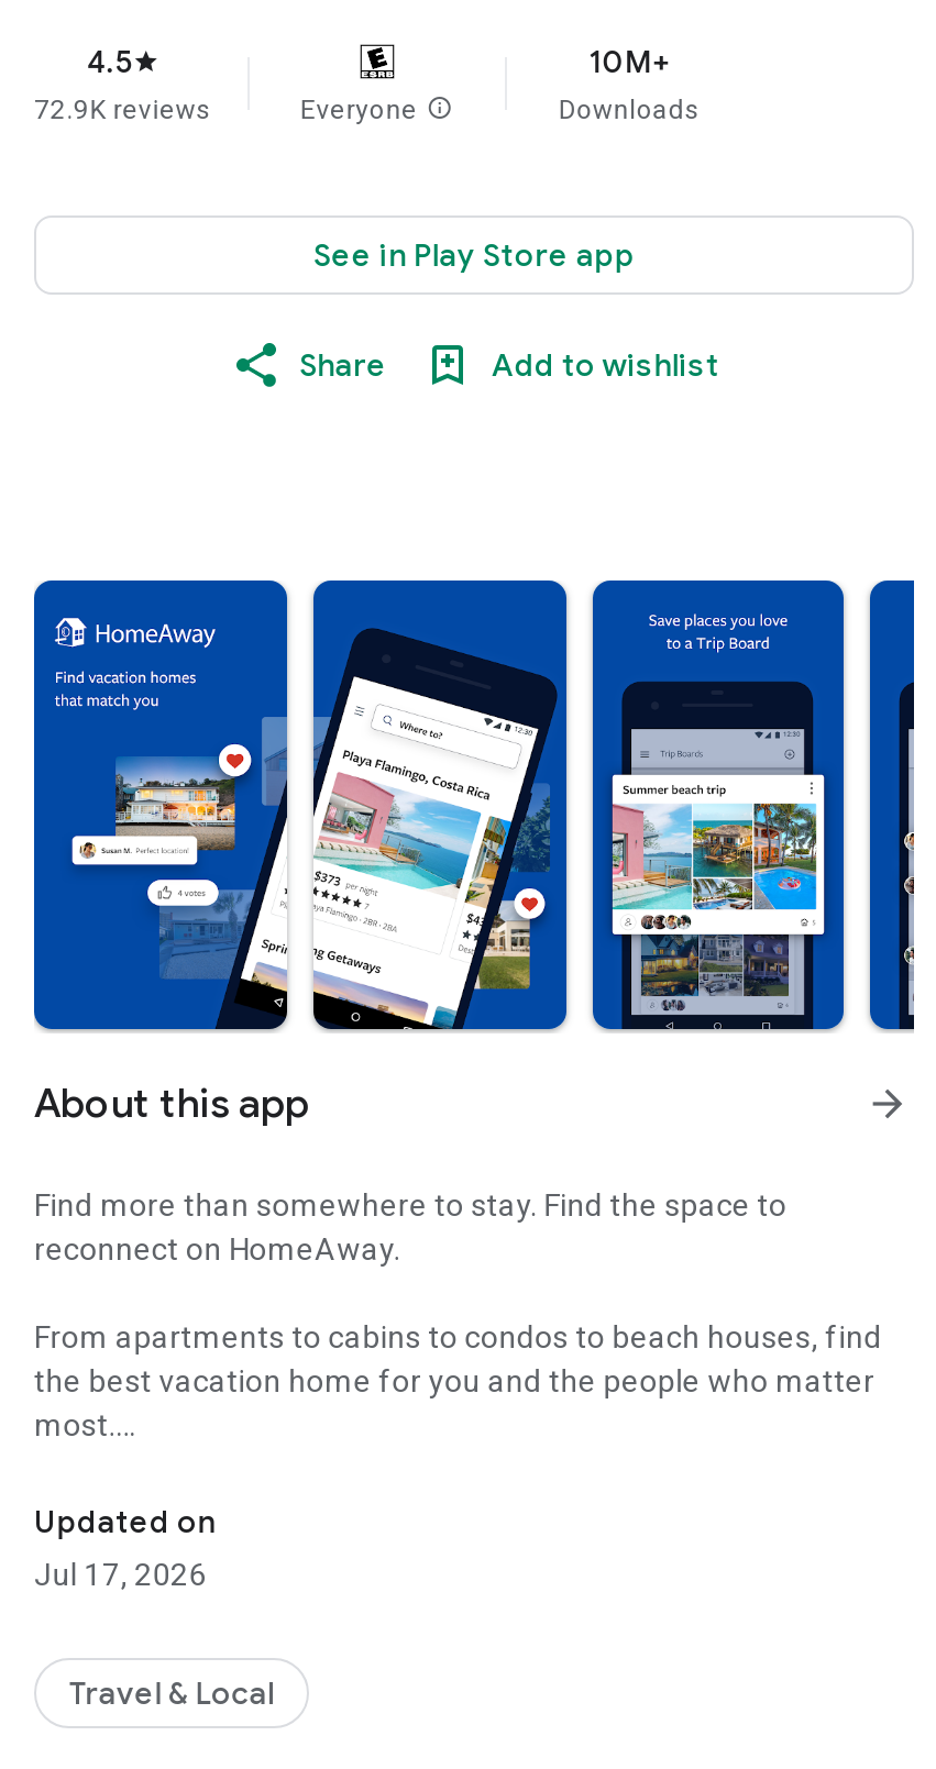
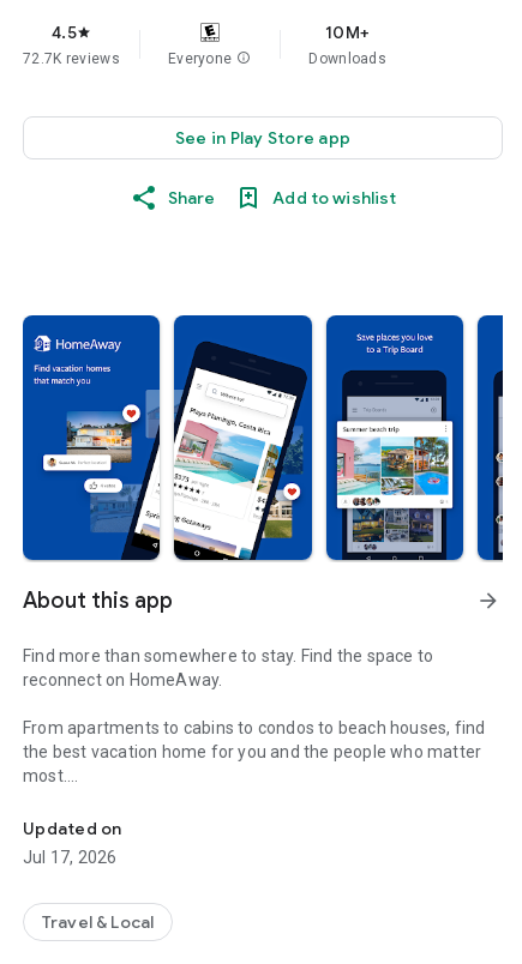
- 72.9K reviews
+ 72.7K reviews
